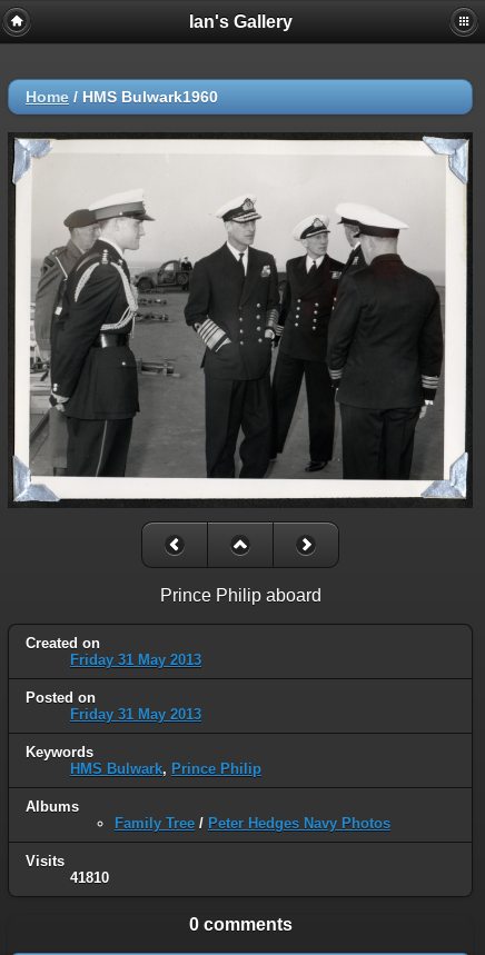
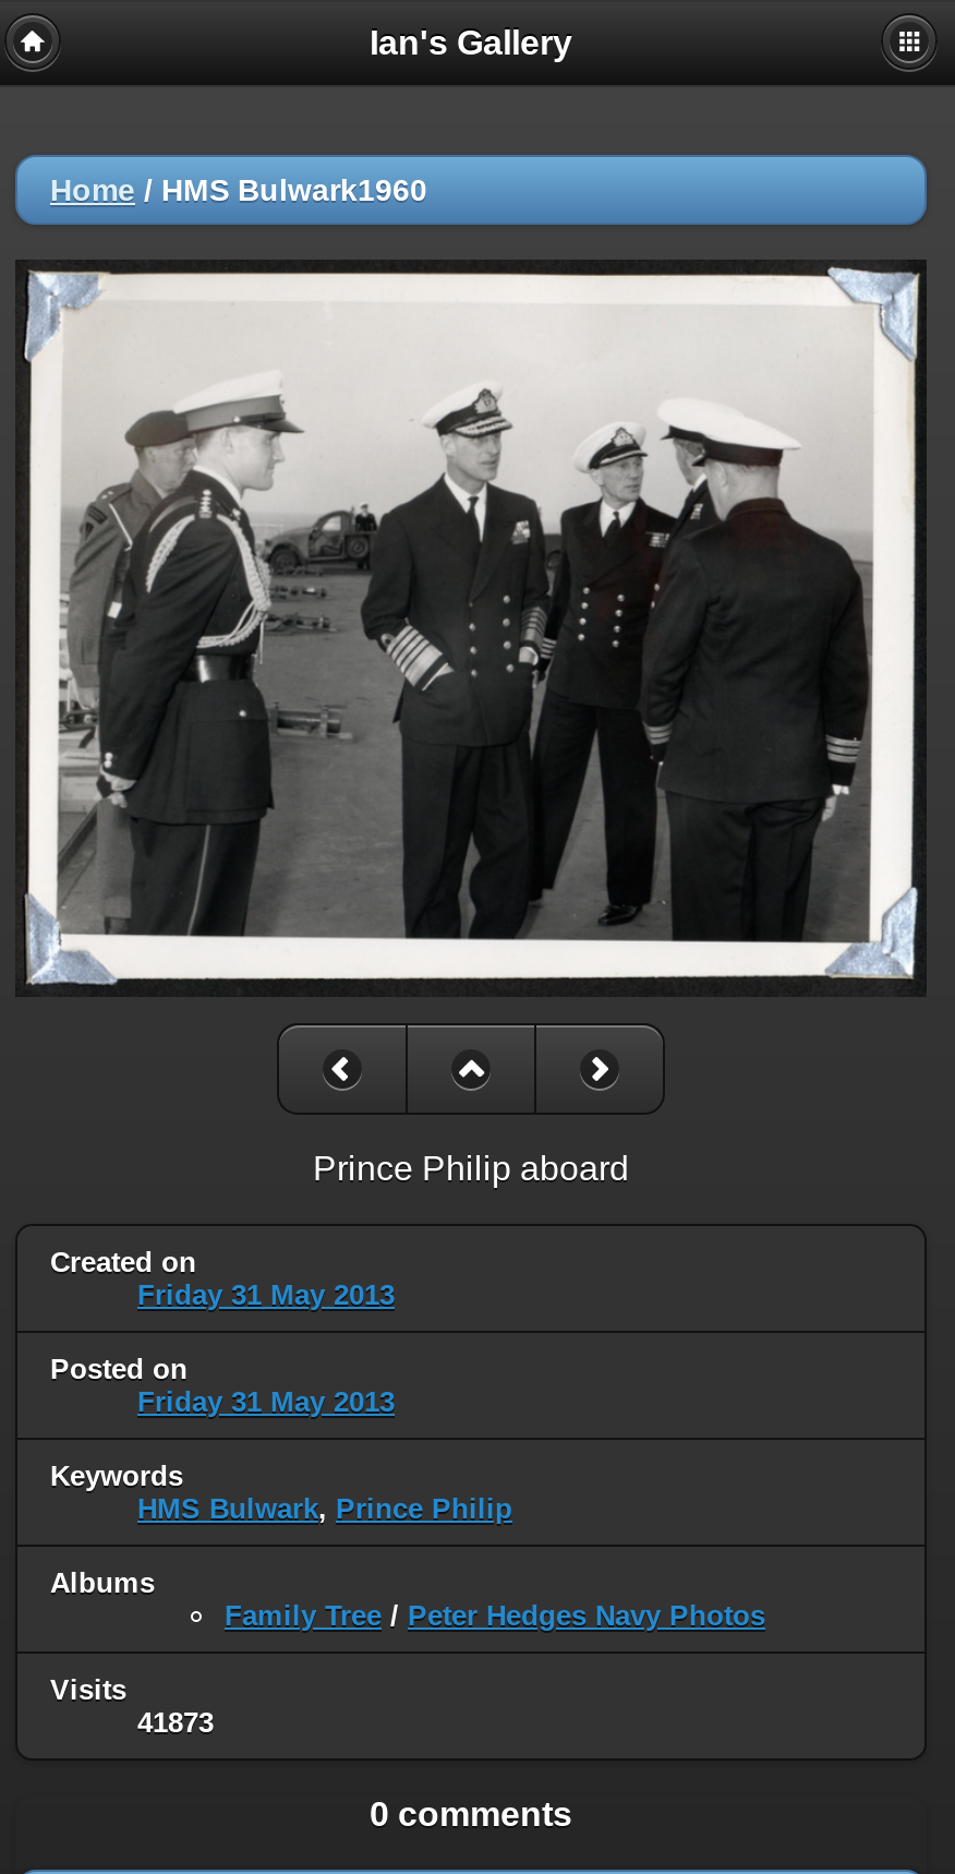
- 41810
+ 41873
